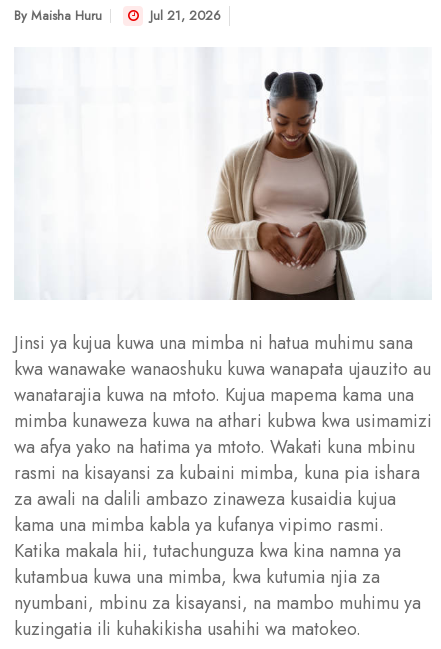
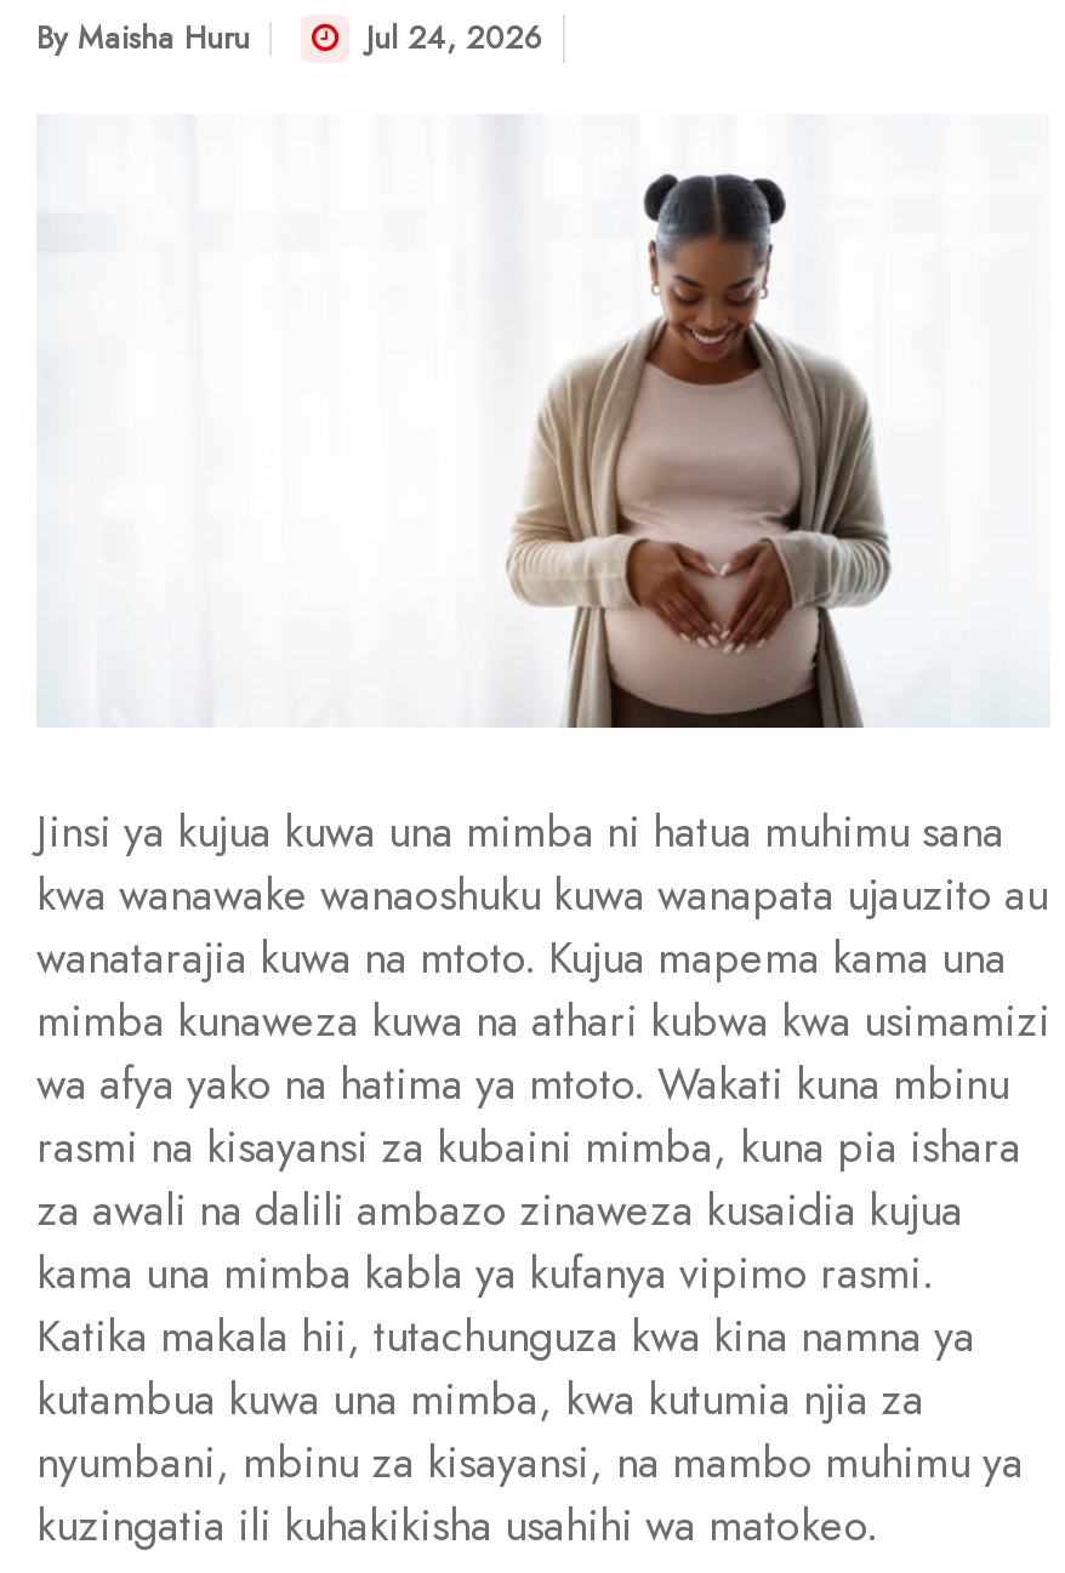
- Jul 21, 2026
+ Jul 24, 2026
